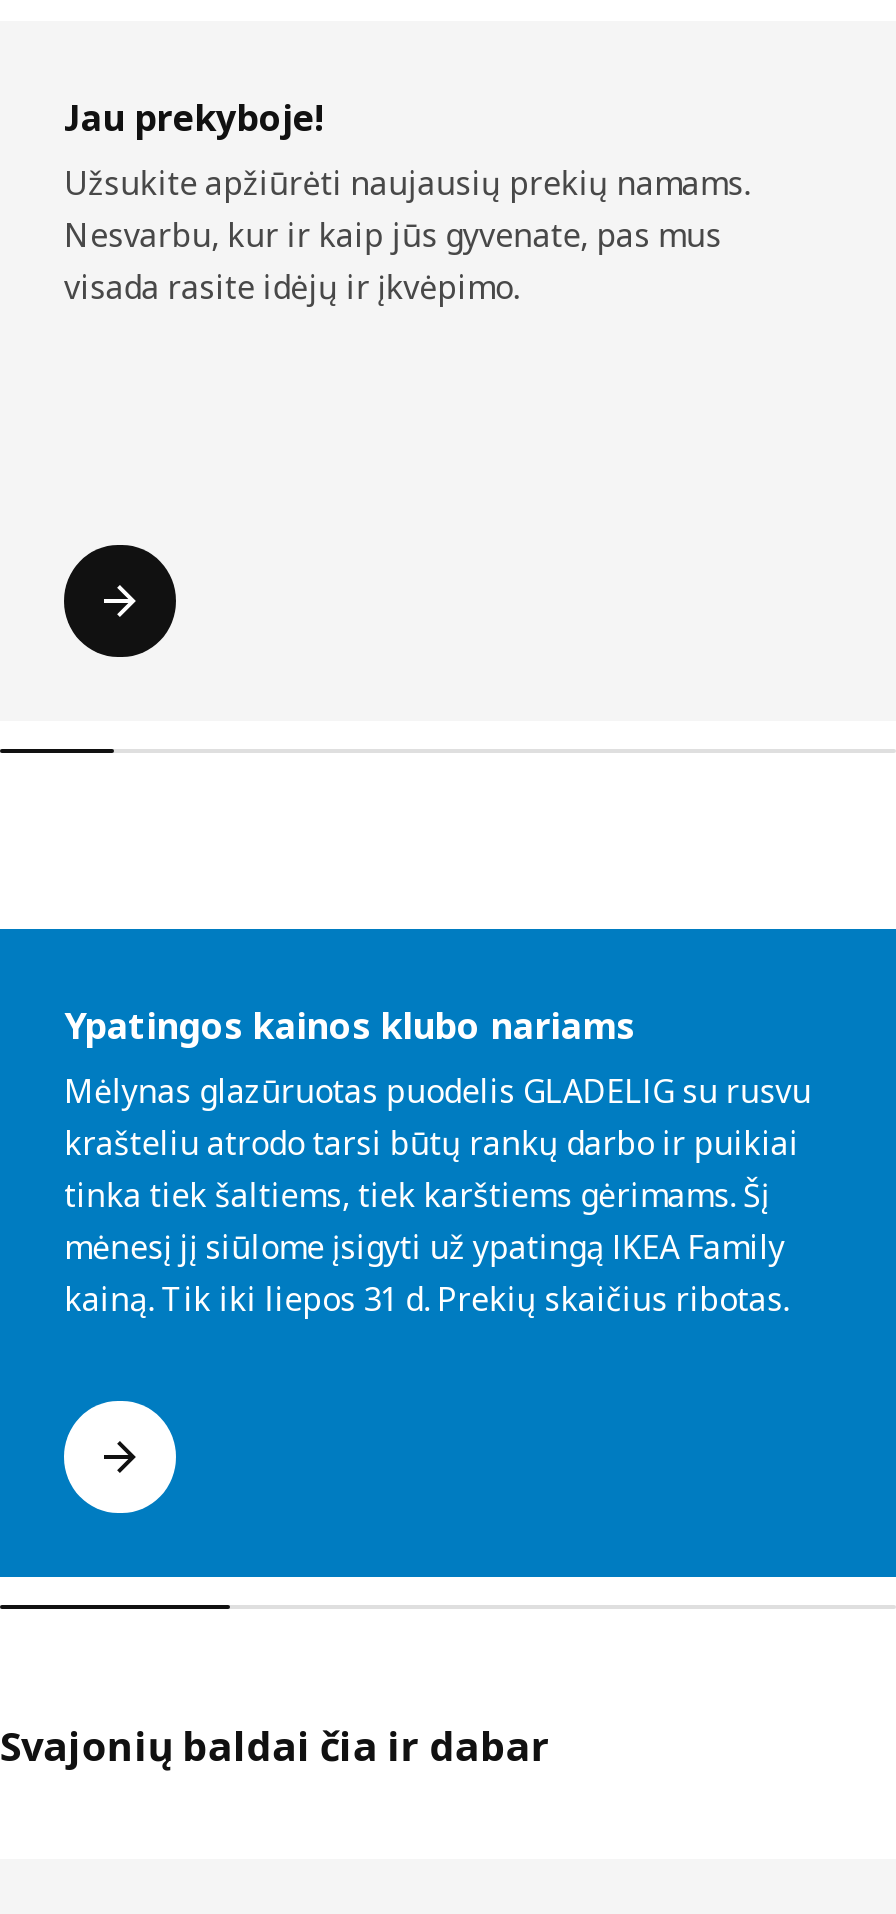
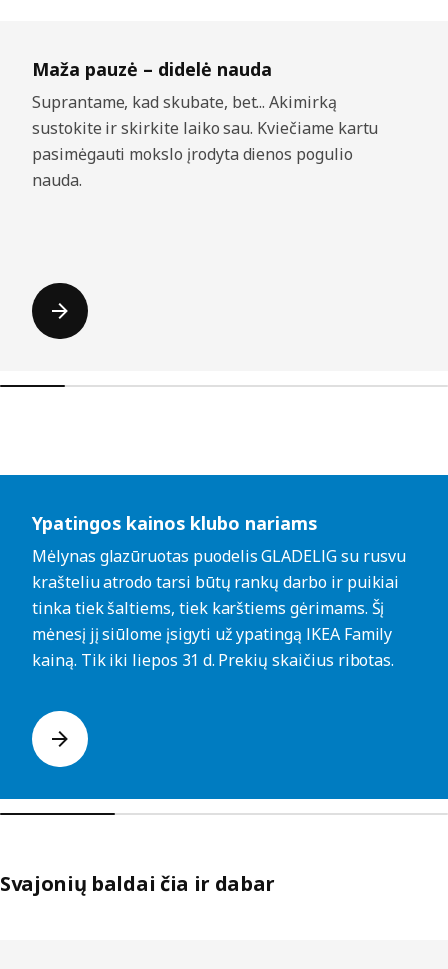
- Jau prekyboje!
- Užsukite apžiūrėti naujausių prekių namams.
- Nesvarbu, kur ir kaip jūs gyvenate, pas mus
- visada rasite idėjų ir įkvėpimo.
+ Maža pauzė – didelė nauda
+ Suprantame, kad skubate, bet... Akimirką
+ sustokite ir skirkite laiko sau. Kviečiame kartu
+ pasimėgauti mokslo įrodyta dienos pogulio
+ nauda.
